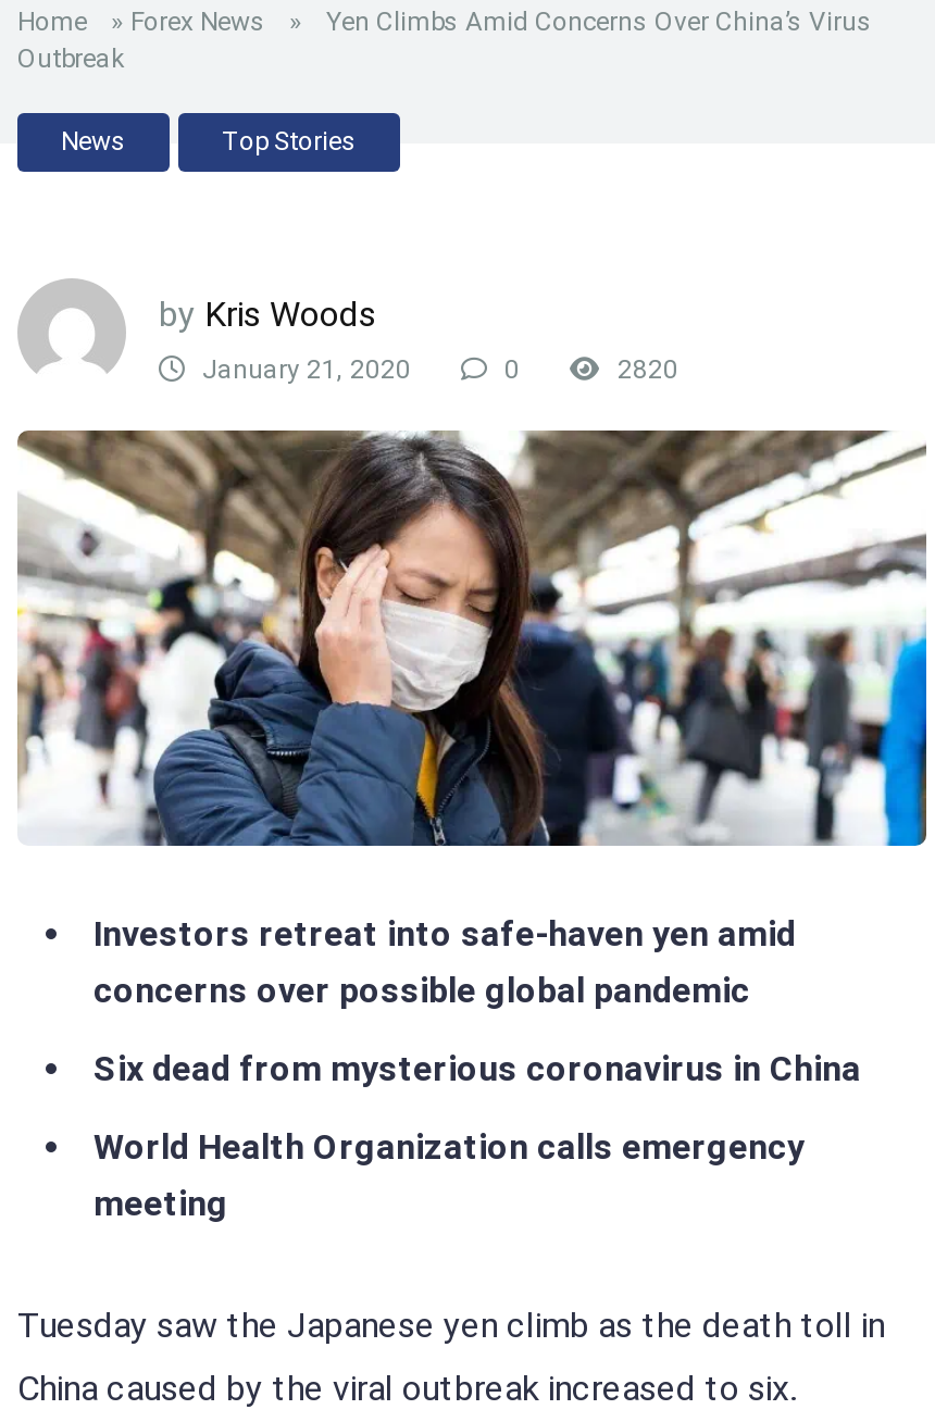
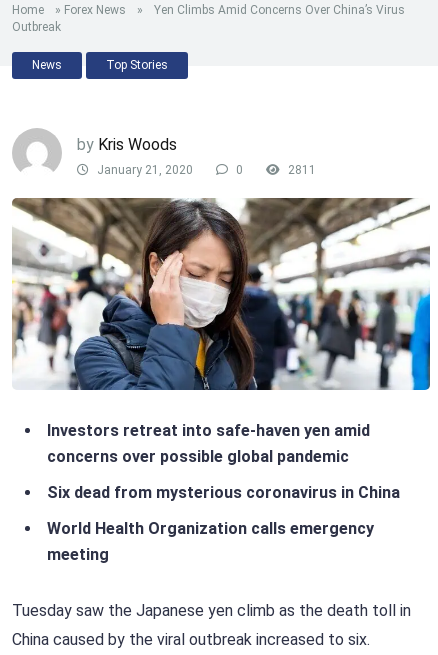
- 2820
+ 2811
